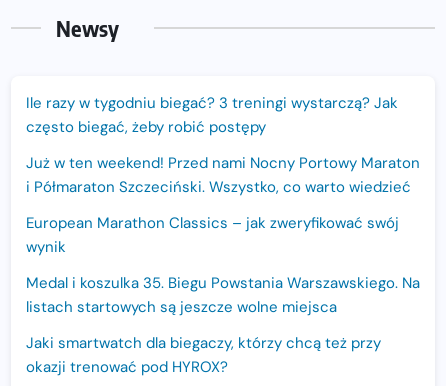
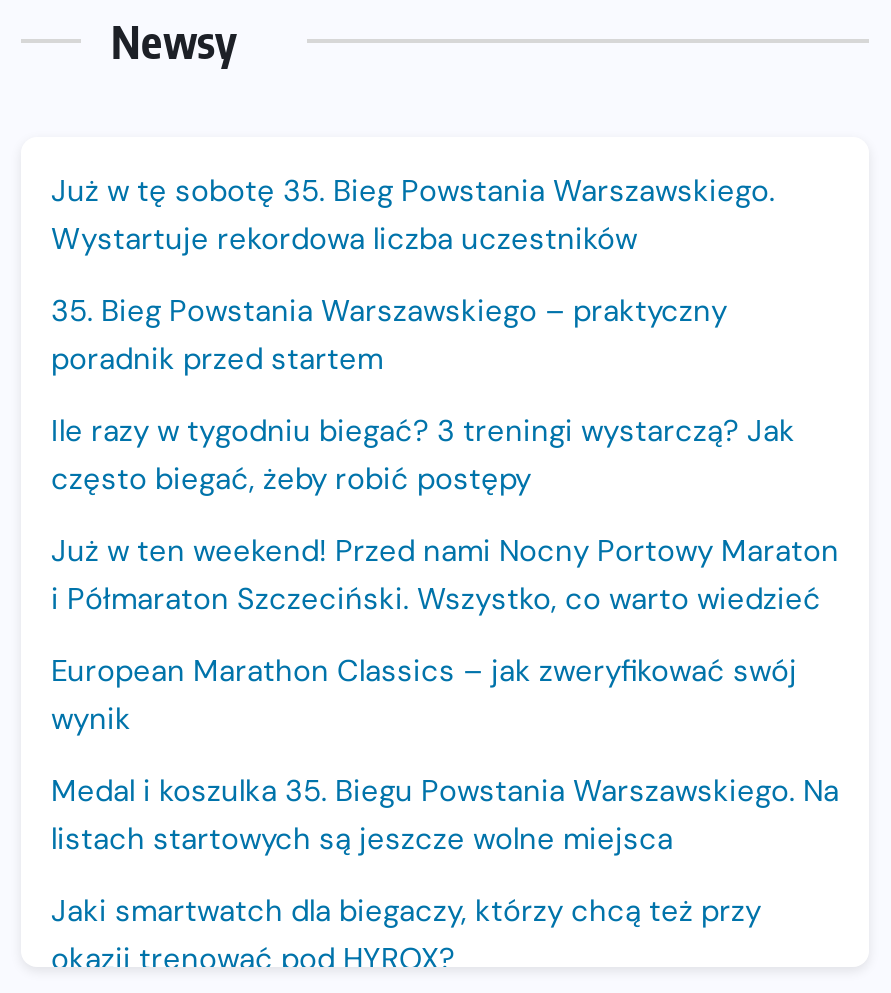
+ Już w tę sobotę 35. Bieg Powstania Warszawskiego.
+ Wystartuje rekordowa liczba uczestników
+ 35. Bieg Powstania Warszawskiego – praktyczny
+ poradnik przed startem
